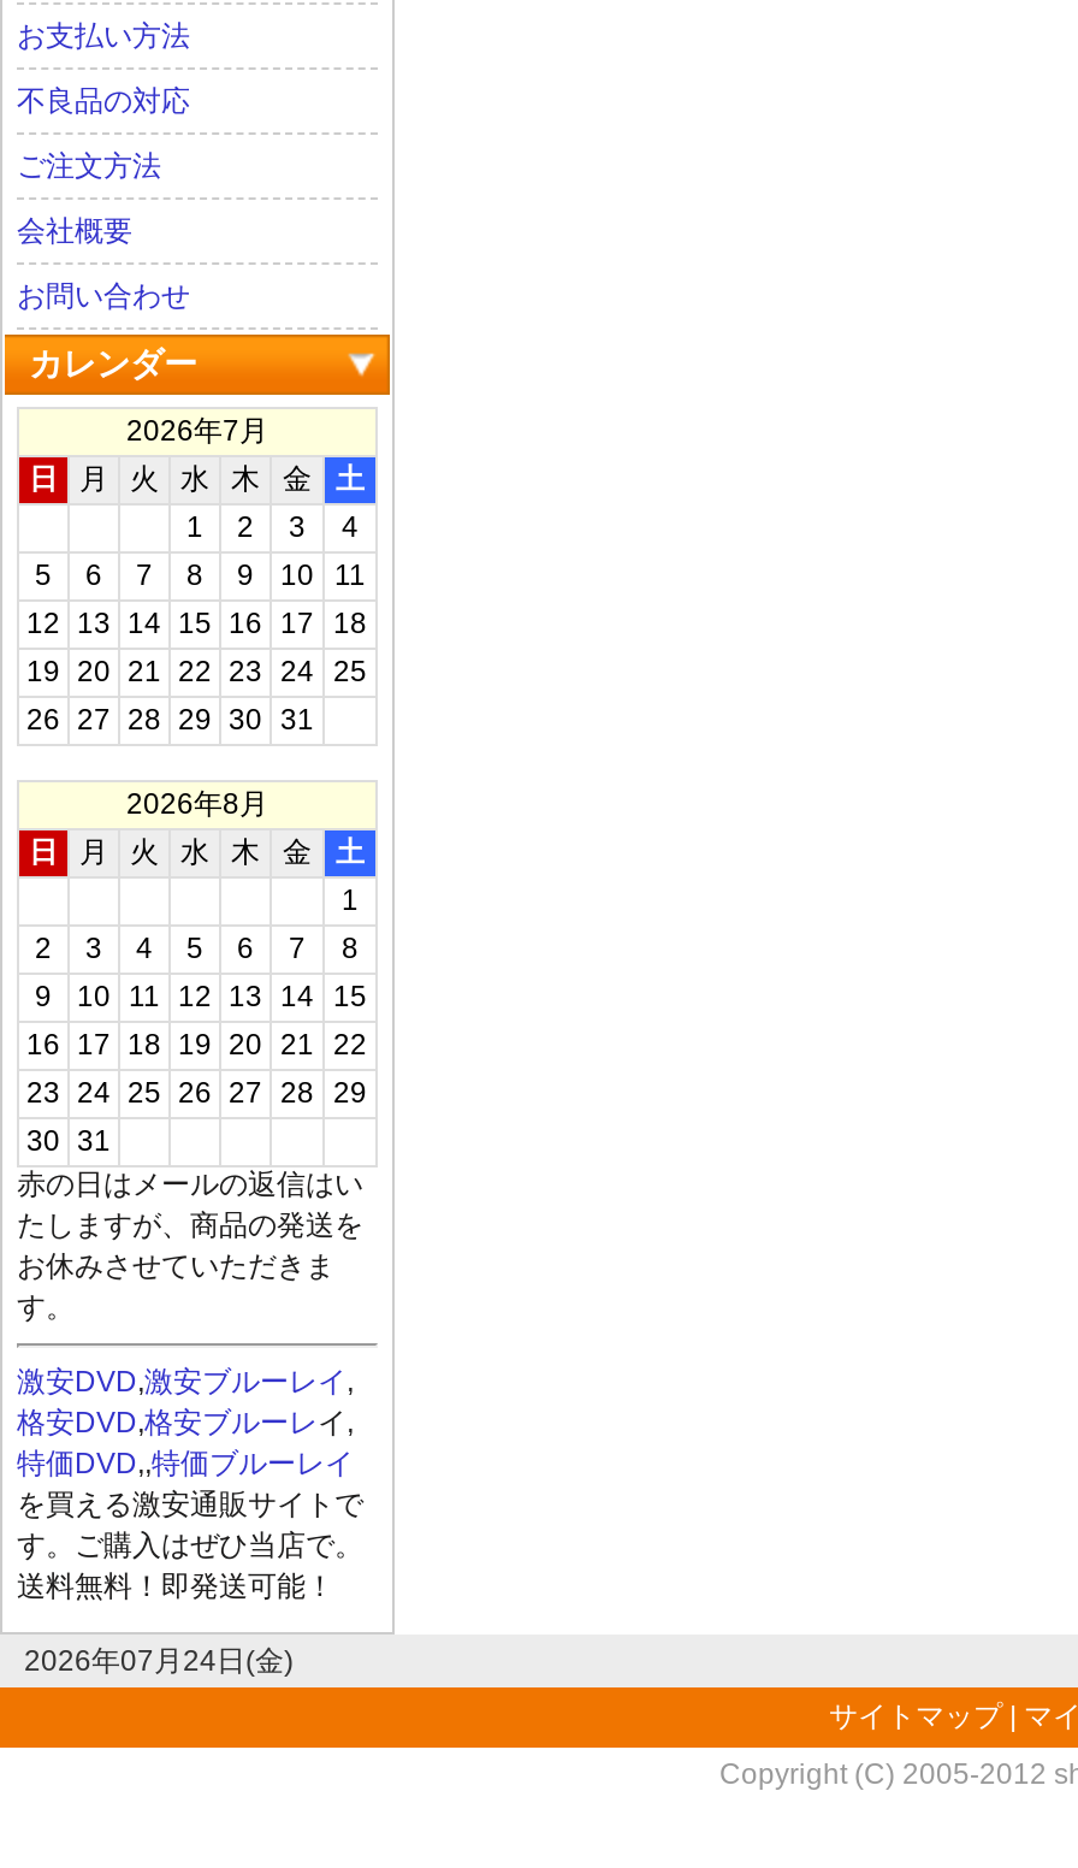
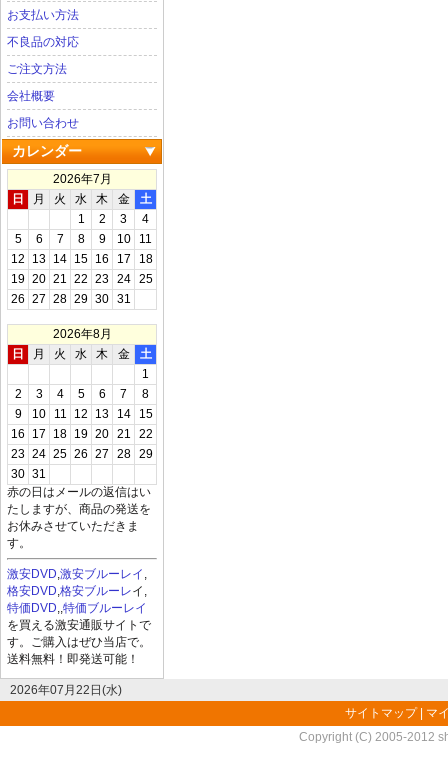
- 2026年07月24日(金)
+ 2026年07月22日(水)
